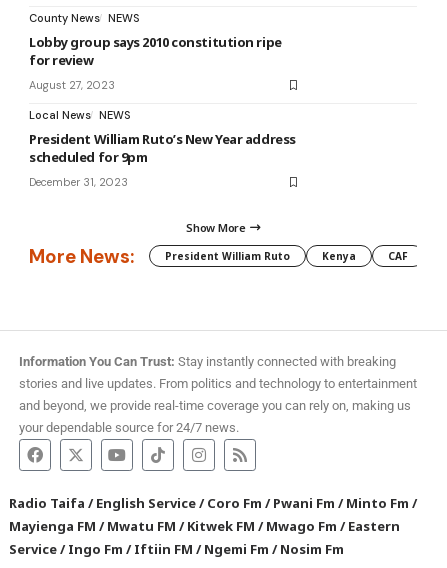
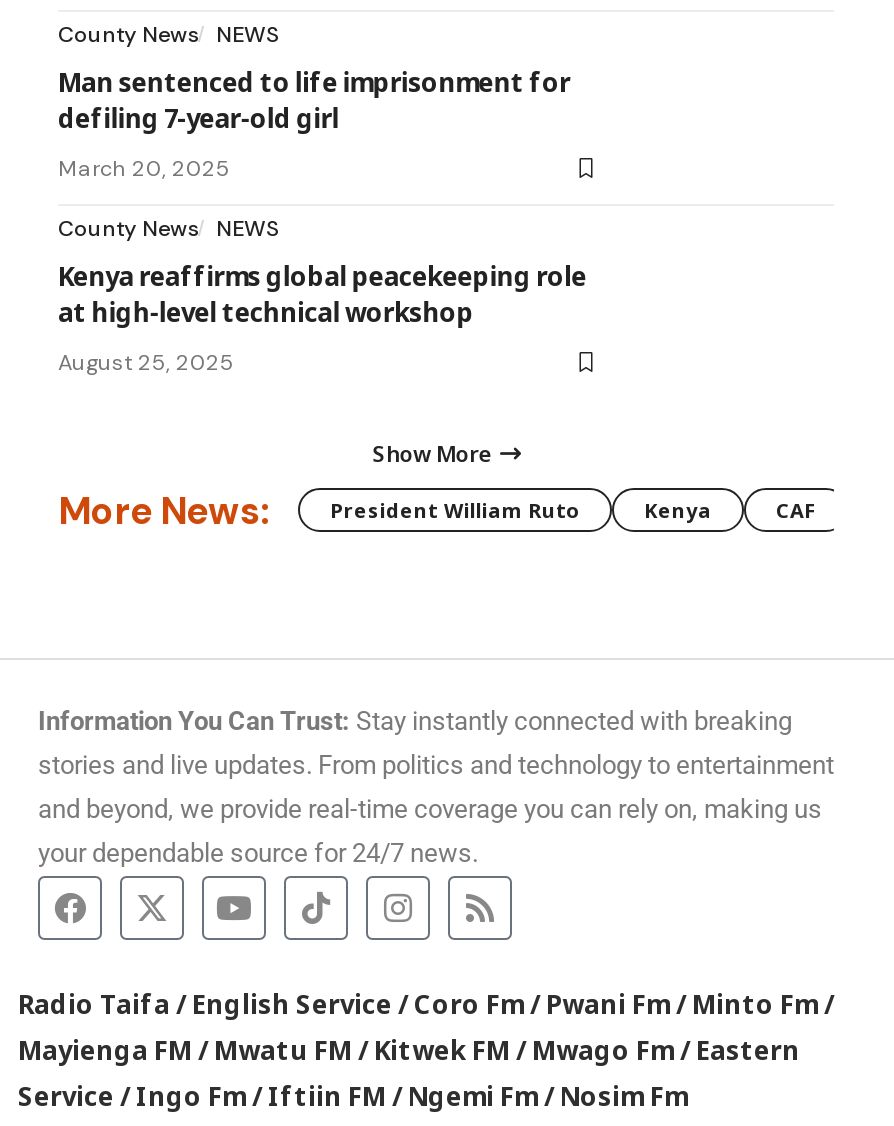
- Lobby group says 2010 constitution ripe
- for review
+ Man sentenced to life imprisonment for
+ defiling 7-year-old girl

- August 27, 2023
+ March 20, 2025

- Local News NEWS
- President William Ruto’s New Year address
- scheduled for 9pm
+ County News NEWS
+ Kenya reaffirms global peacekeeping role
+ at high-level technical workshop

- December 31, 2023
+ August 25, 2025
